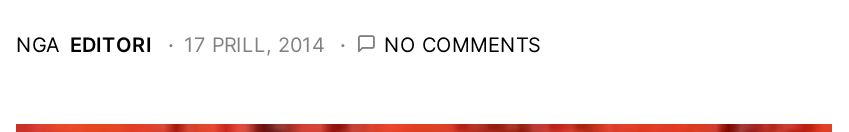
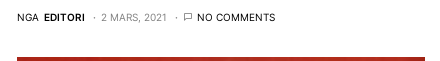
- NGA EDITORI 17 PRILL, 2014
+ NGA EDITORI 2 MARS, 2021
